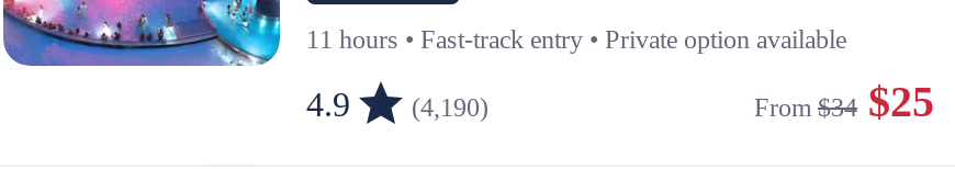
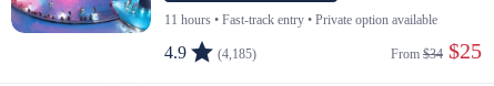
- 4.9 (4,190)
+ 4.9 (4,185)
